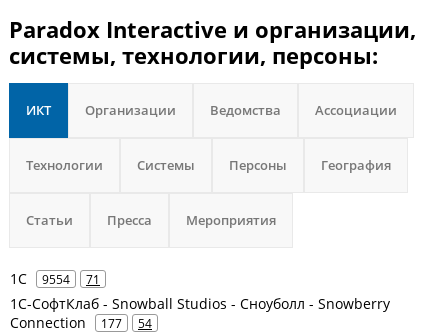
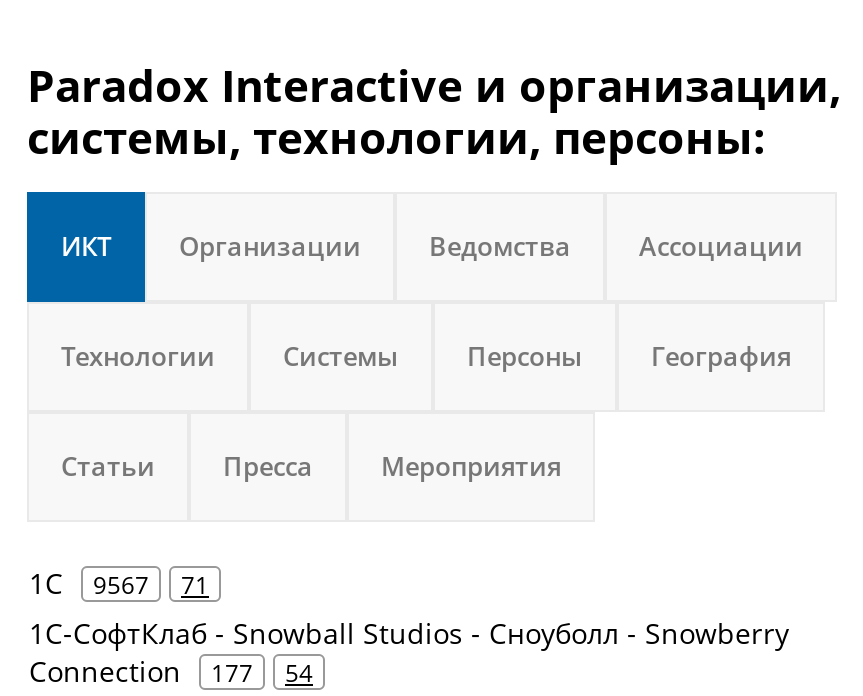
- 9554
+ 9567
